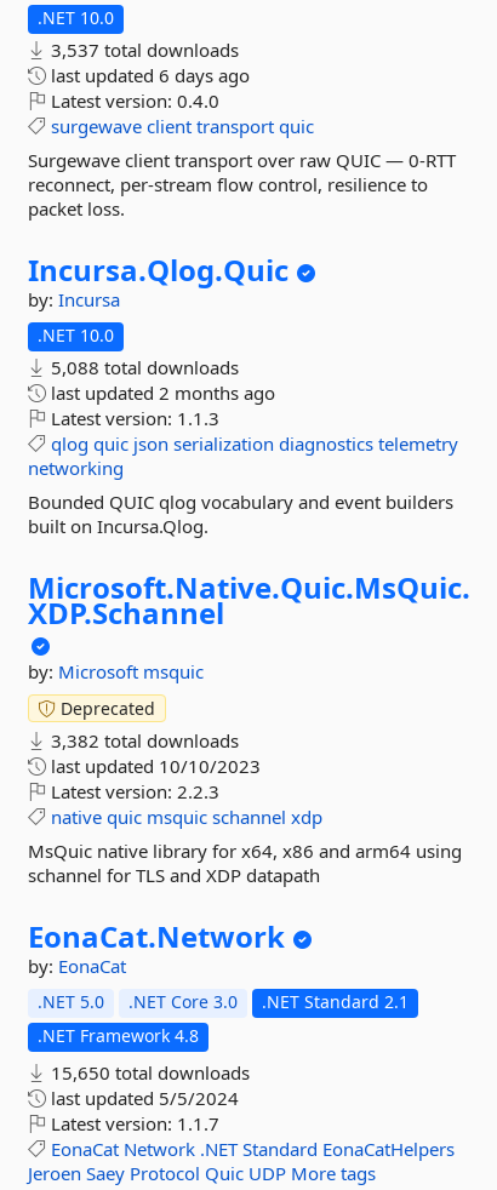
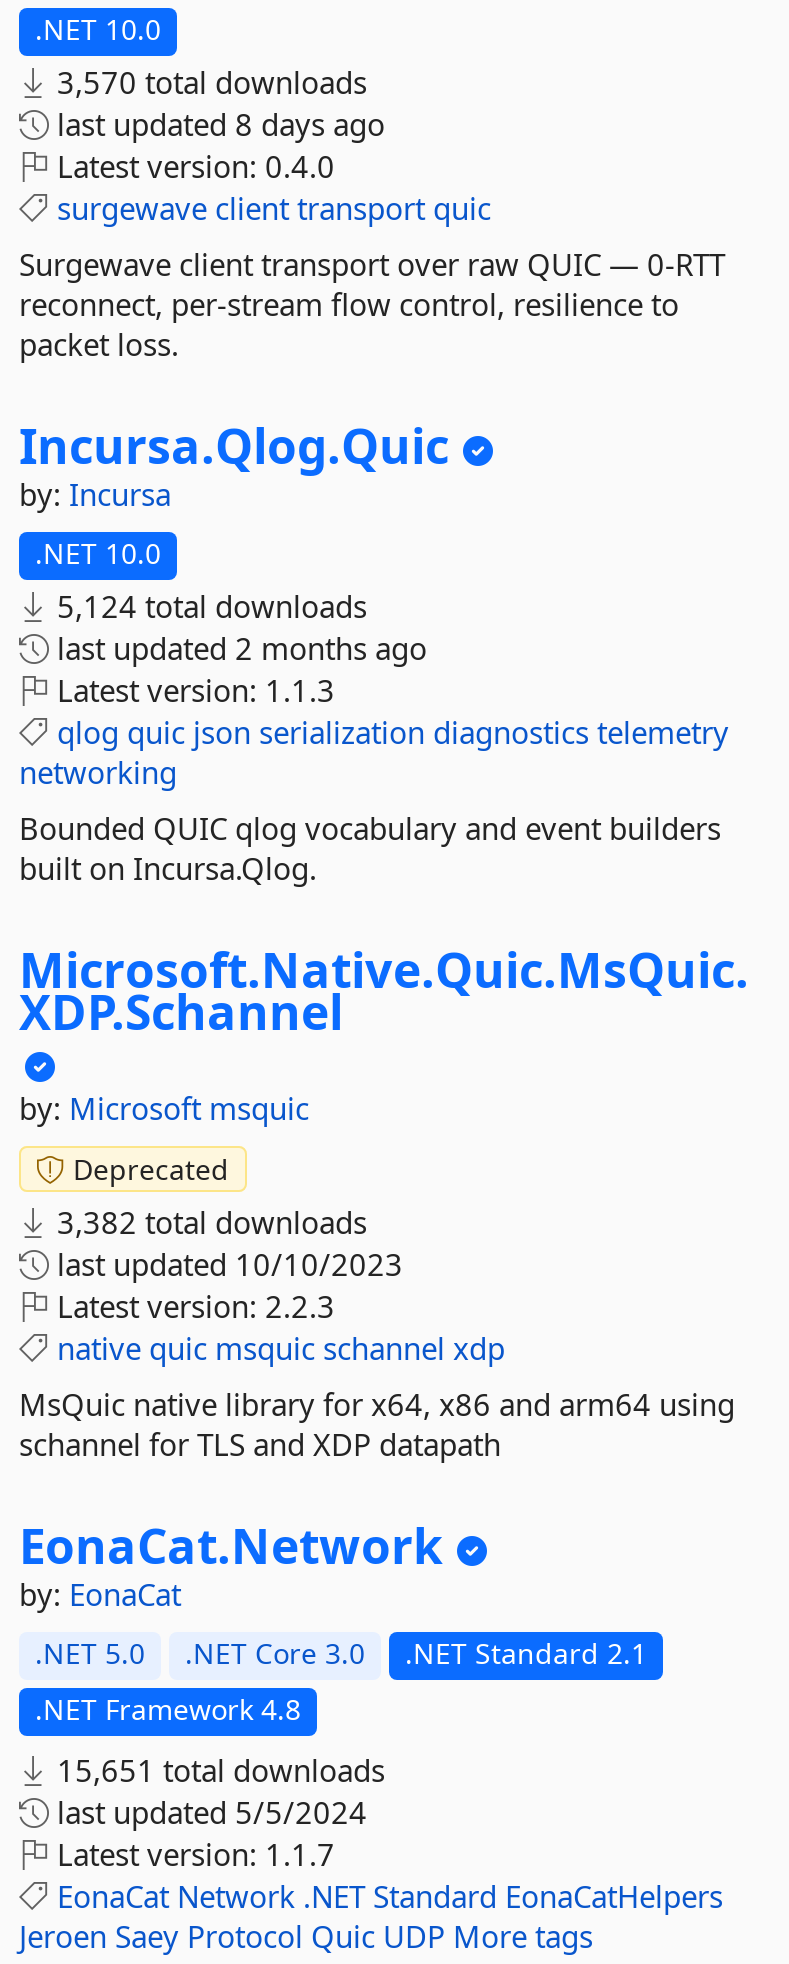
- 3,537 total downloads
+ 3,570 total downloads

- last updated 6 days ago
+ last updated 8 days ago

- 5,088 total downloads
+ 5,124 total downloads

- 15,650 total downloads
+ 15,651 total downloads
